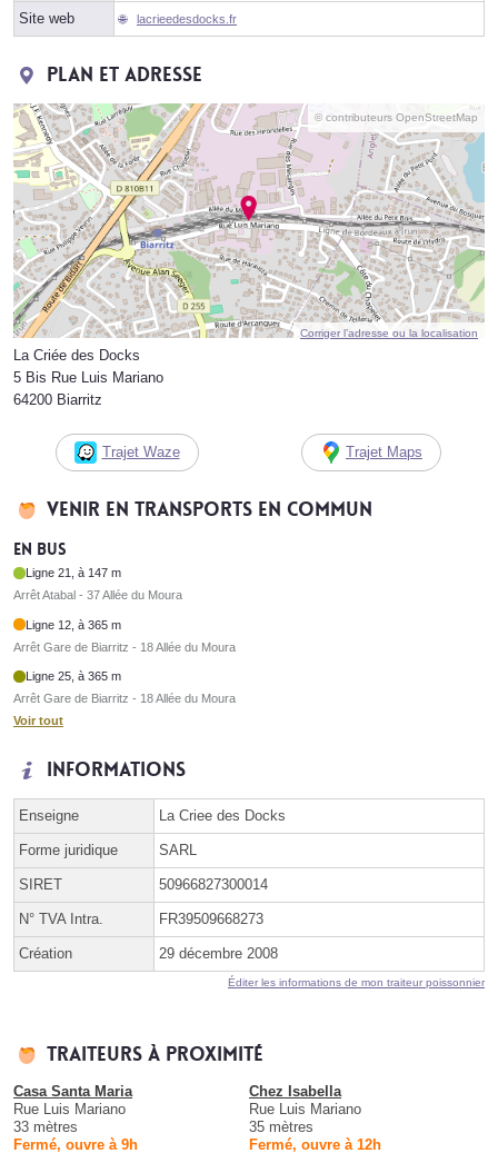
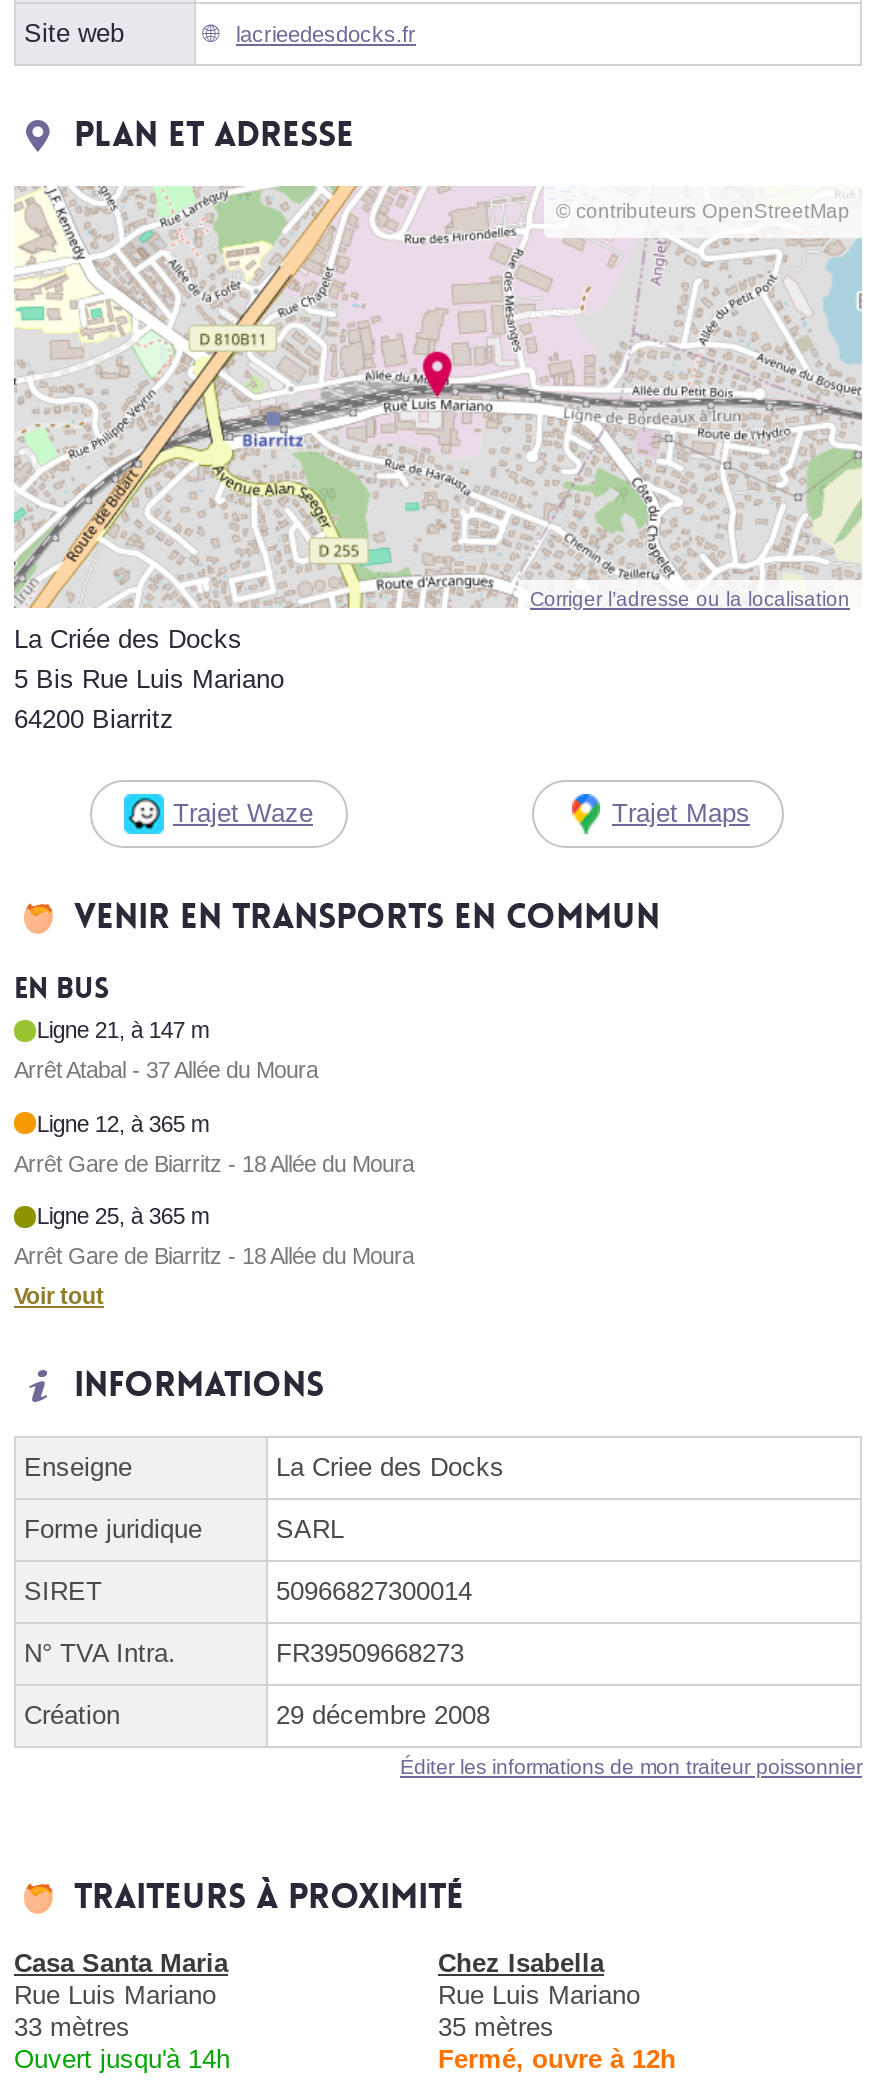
- Fermé, ouvre à 9h
+ Ouvert jusqu'à 14h
